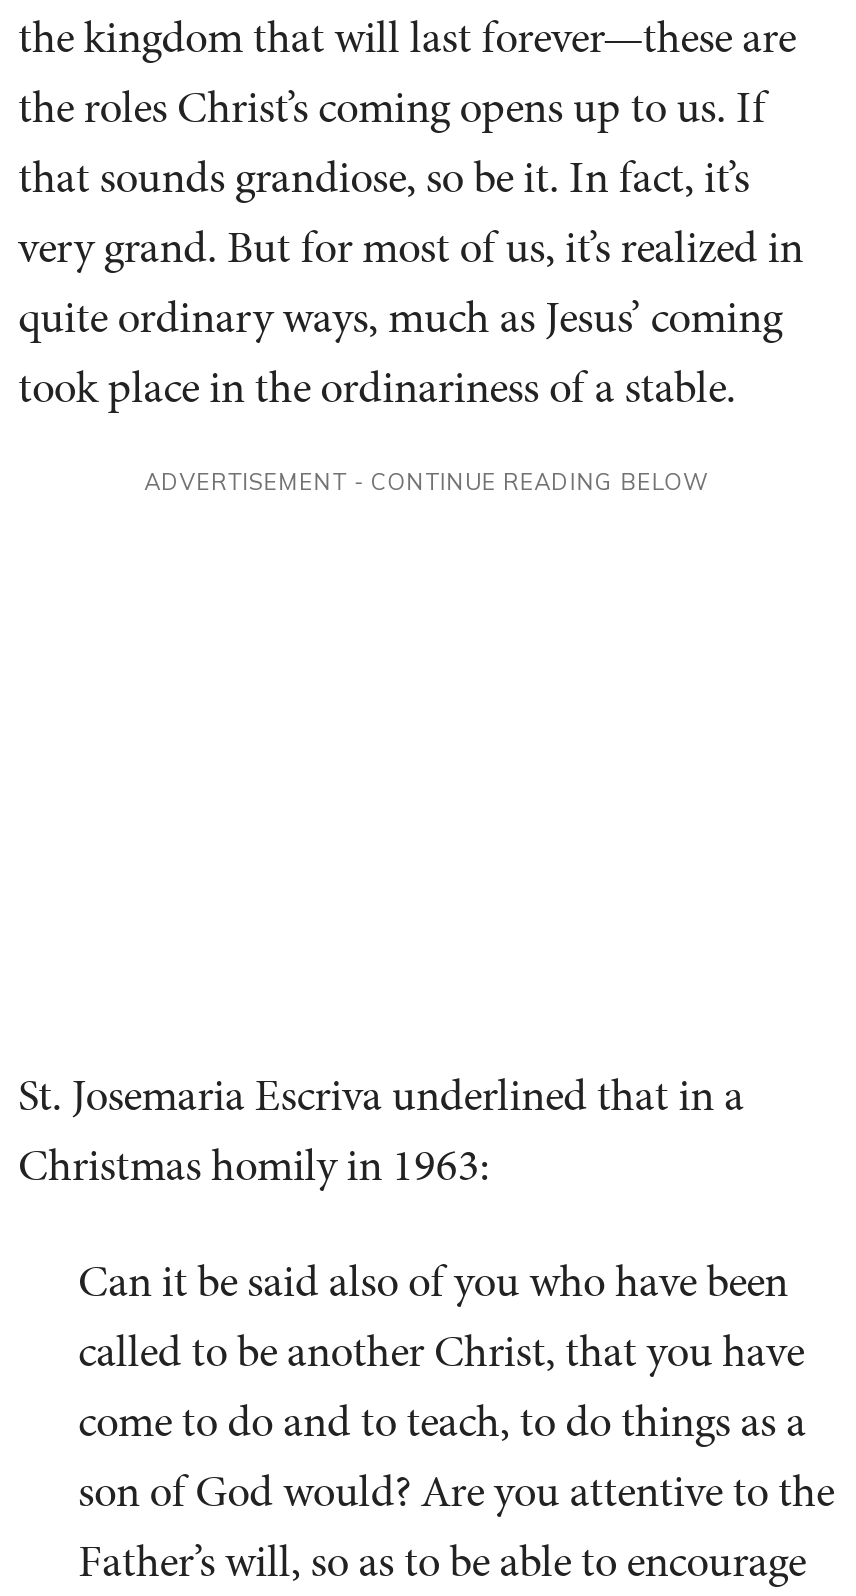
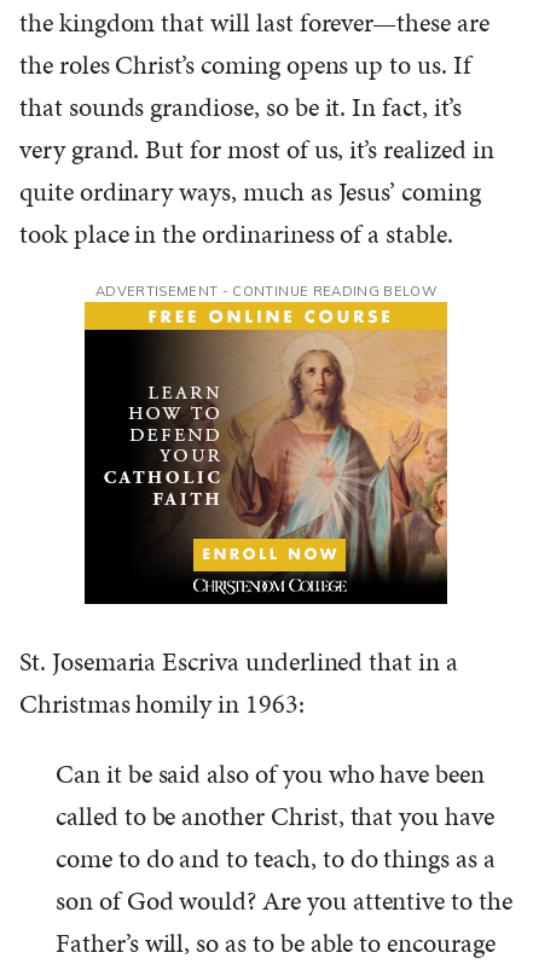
+ [image]
